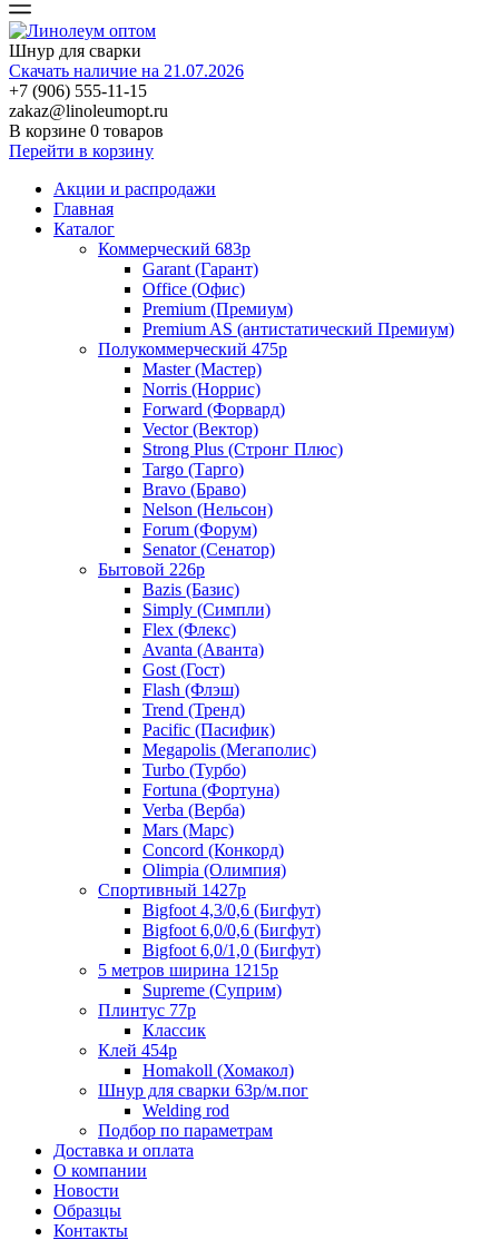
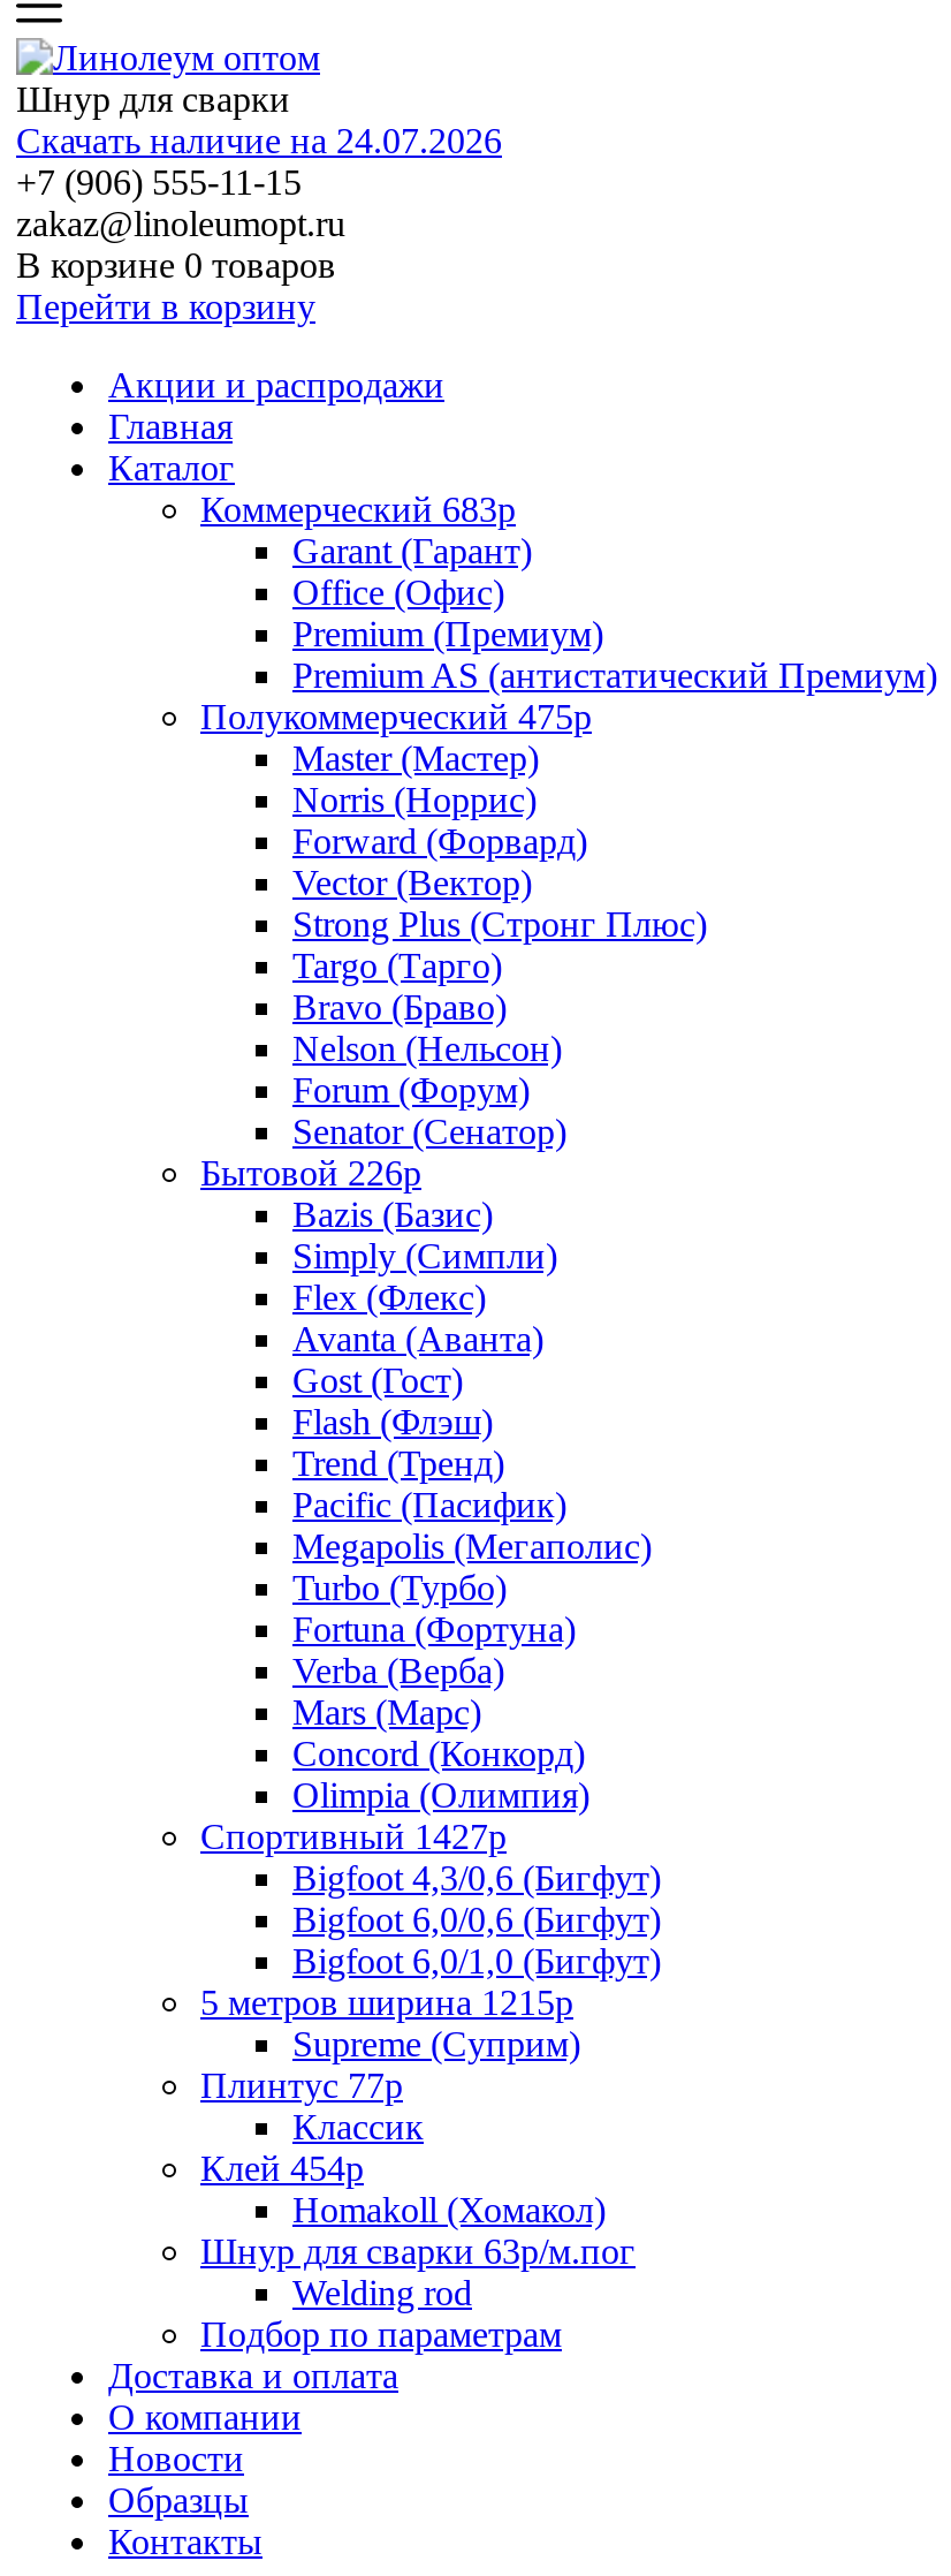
- Скачать наличие на 21.07.2026
+ Скачать наличие на 24.07.2026
